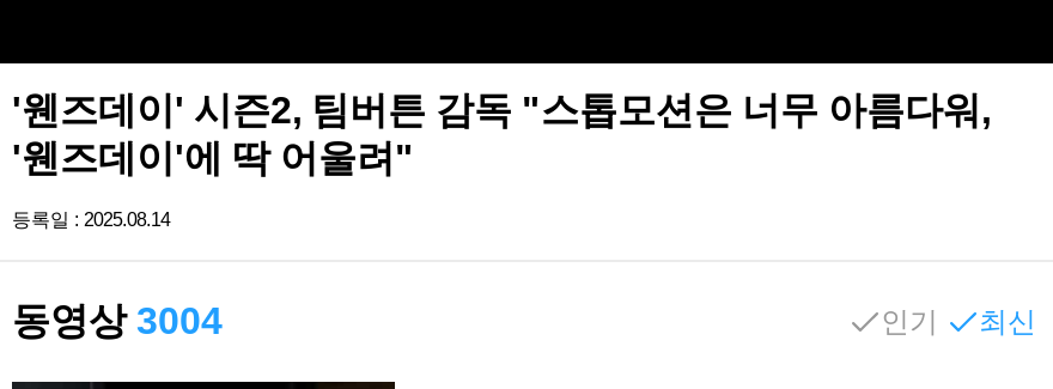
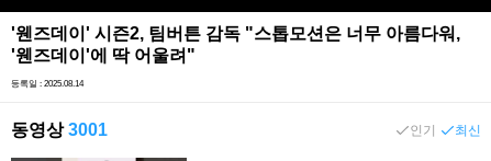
- 동영상 3004
+ 동영상 3001
